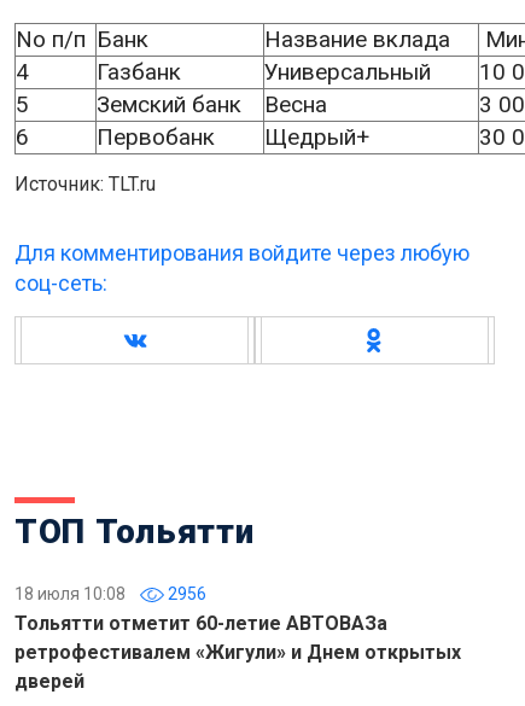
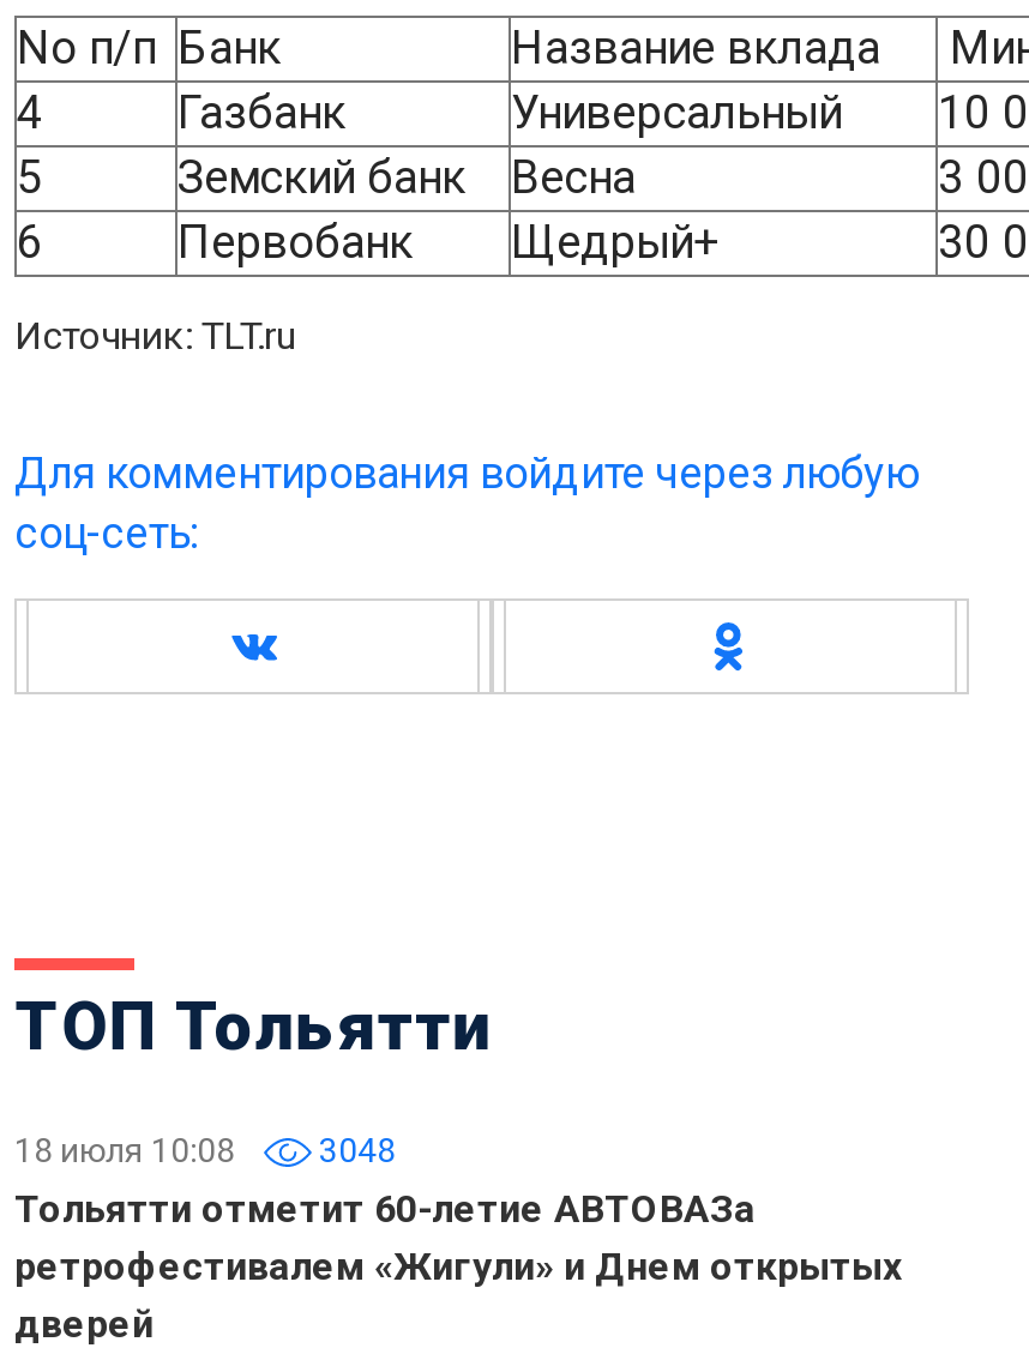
- 18 июля 10:08 2956
+ 18 июля 10:08 3048
